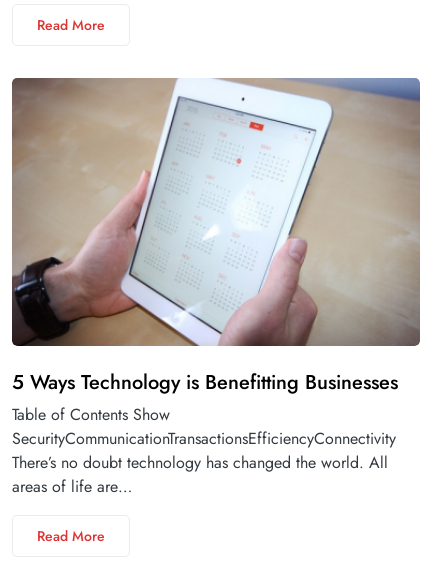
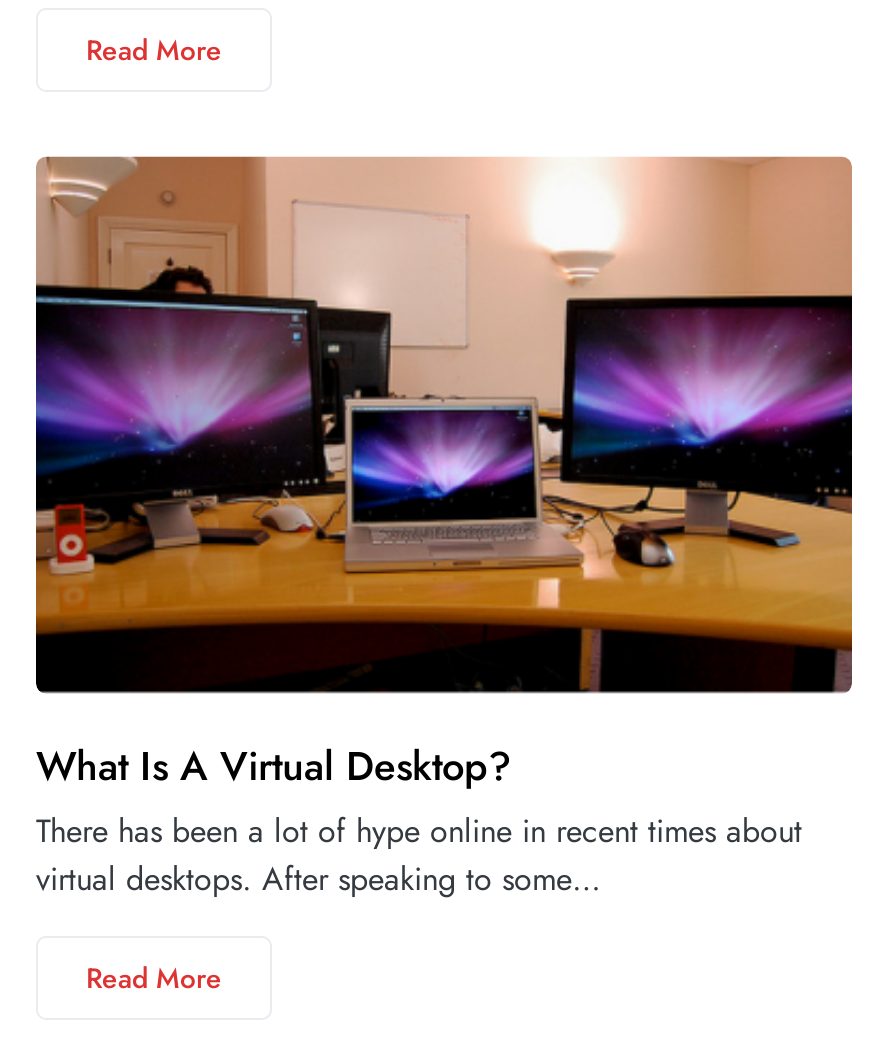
- [image]
- 5 Ways Technology is Benefitting Businesses
- Table of Contents Show
- SecurityCommunicationTransactionsEfficiencyConnectivity
- There’s no doubt technology has changed the world. All
- areas of life are…
+ [image]
+ What Is A Virtual Desktop?
+ There has been a lot of hype online in recent times about
+ virtual desktops. After speaking to some…
